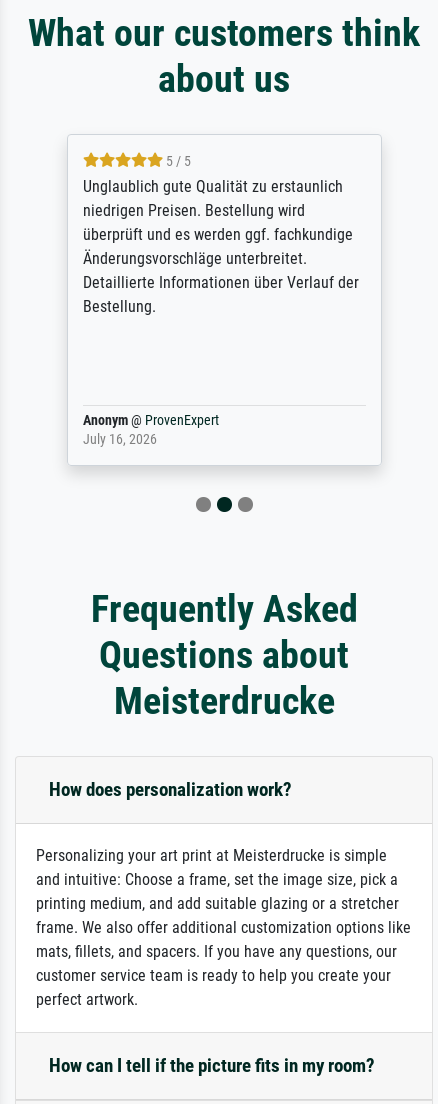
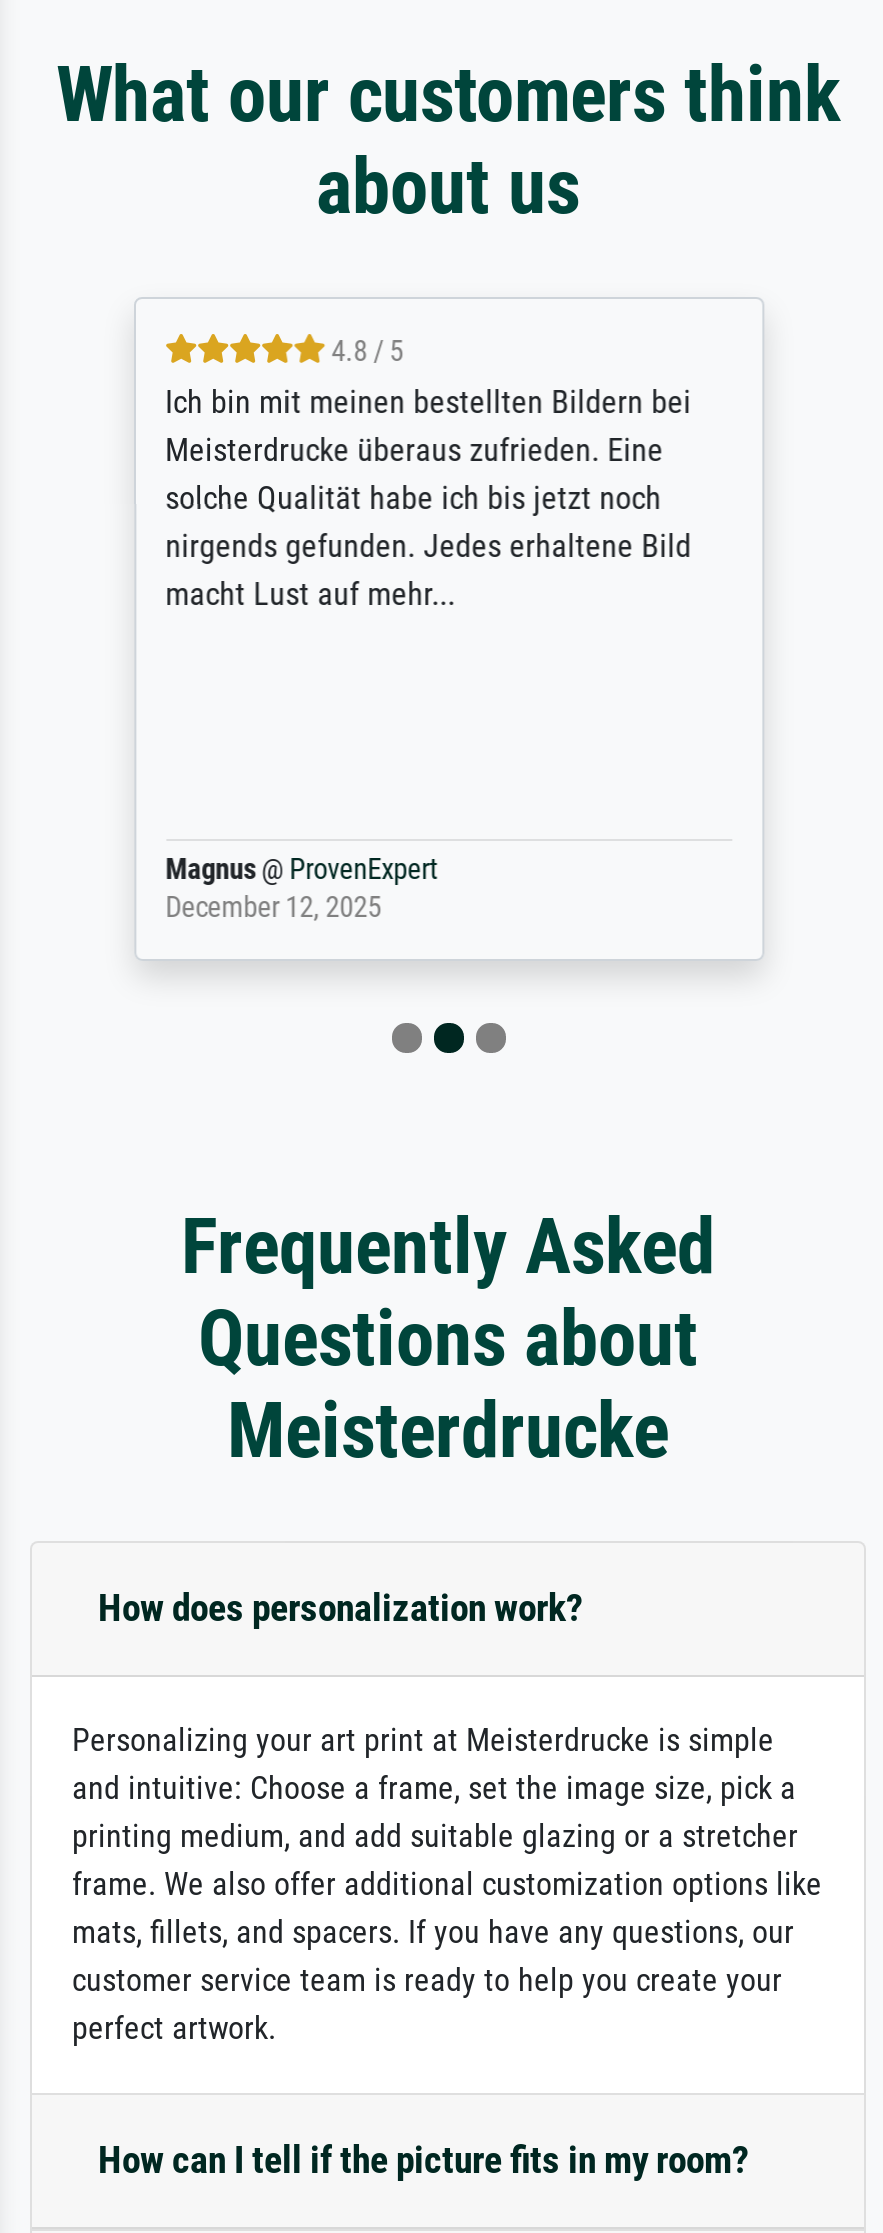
- 5 / 5
- Unglaublich gute Qualität zu erstaunlich
- niedrigen Preisen. Bestellung wird
- überprüft und es werden ggf. fachkundige
- Änderungsvorschläge unterbreitet.
- Detaillierte Informationen über Verlauf der
- Bestellung.
+ 4.8 / 5
+ Ich bin mit meinen bestellten Bildern bei
+ Meisterdrucke überaus zufrieden. Eine
+ solche Qualität habe ich bis jetzt noch
+ nirgends gefunden. Jedes erhaltene Bild
+ macht Lust auf mehr...

- Anonym @ ProvenExpert
- July 16, 2026
+ Magnus @ ProvenExpert
+ December 12, 2025
